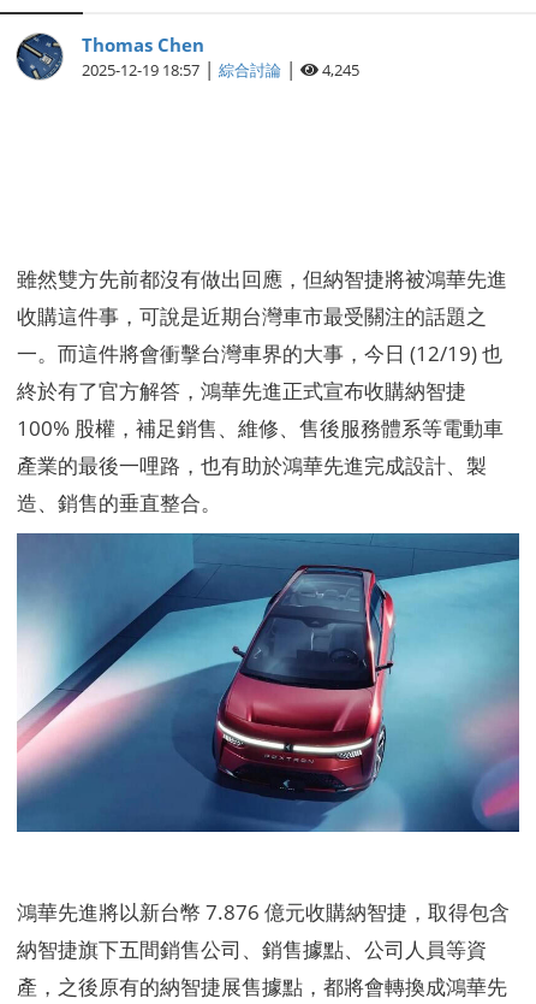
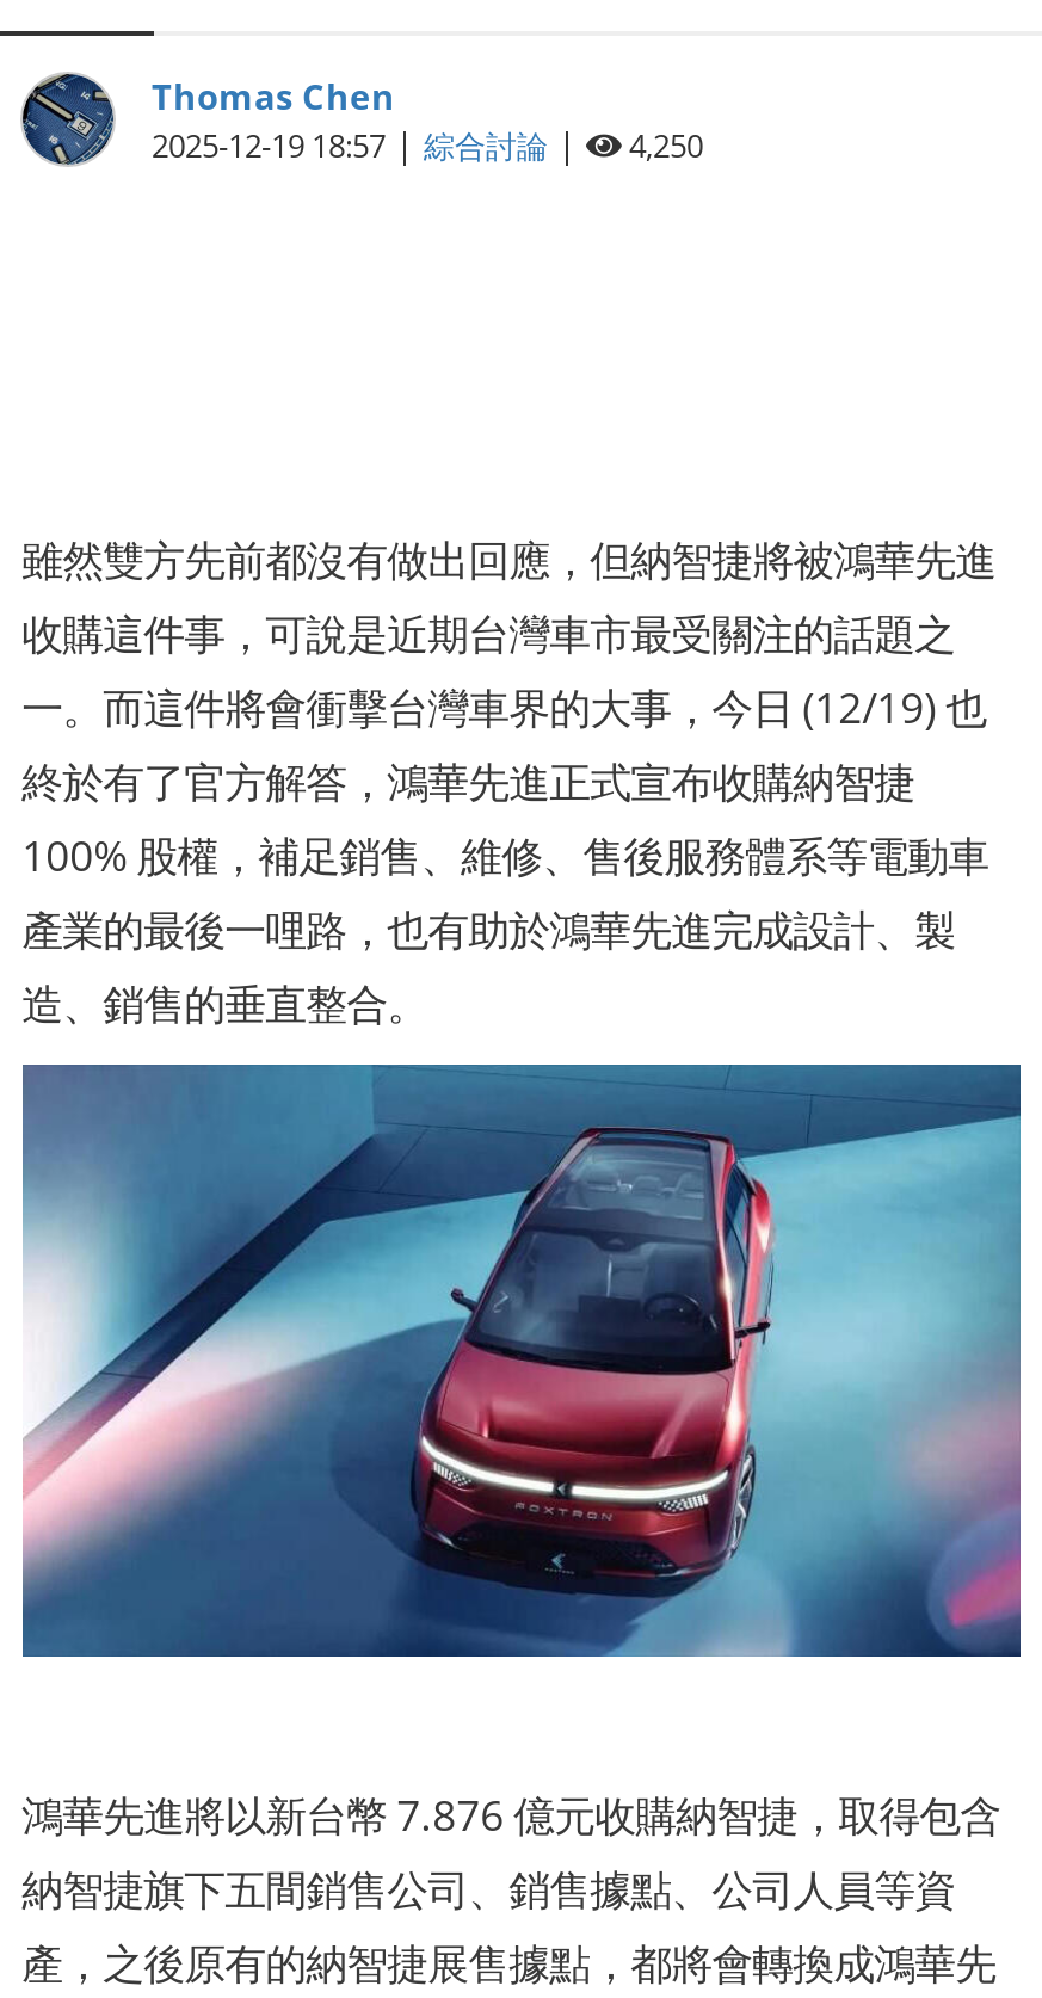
- 4,245
+ 4,250
